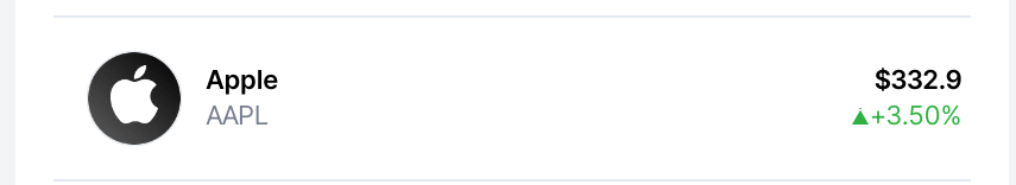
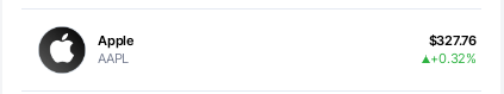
- $332.9
+ $327.76

- +3.50%
+ +0.32%
